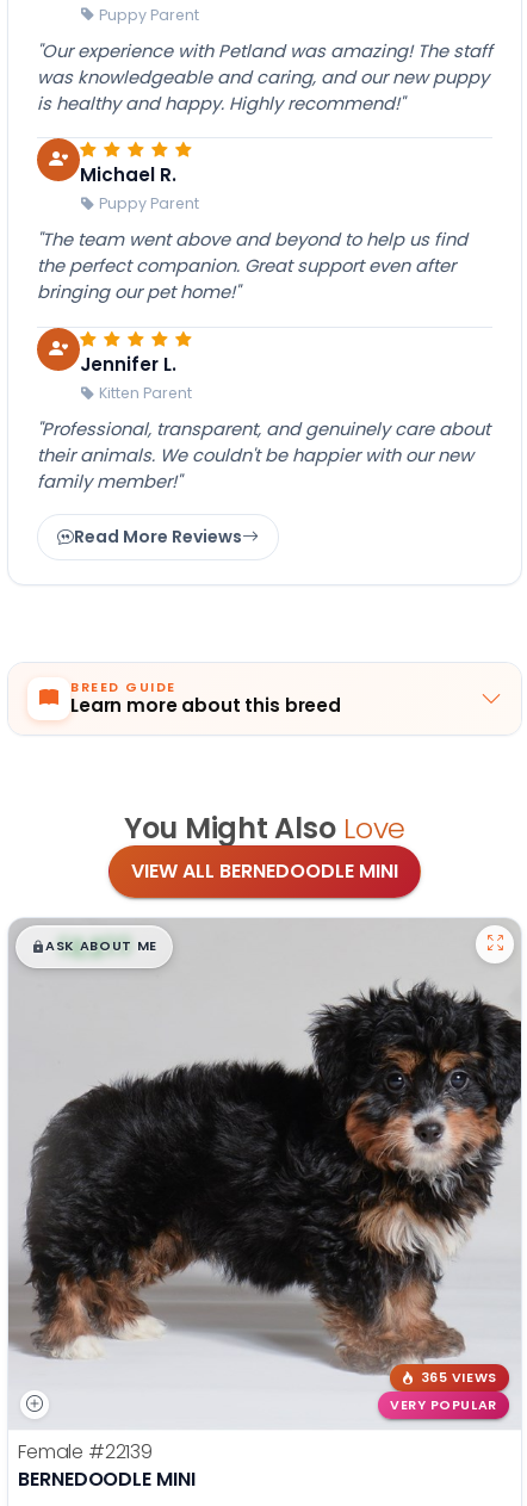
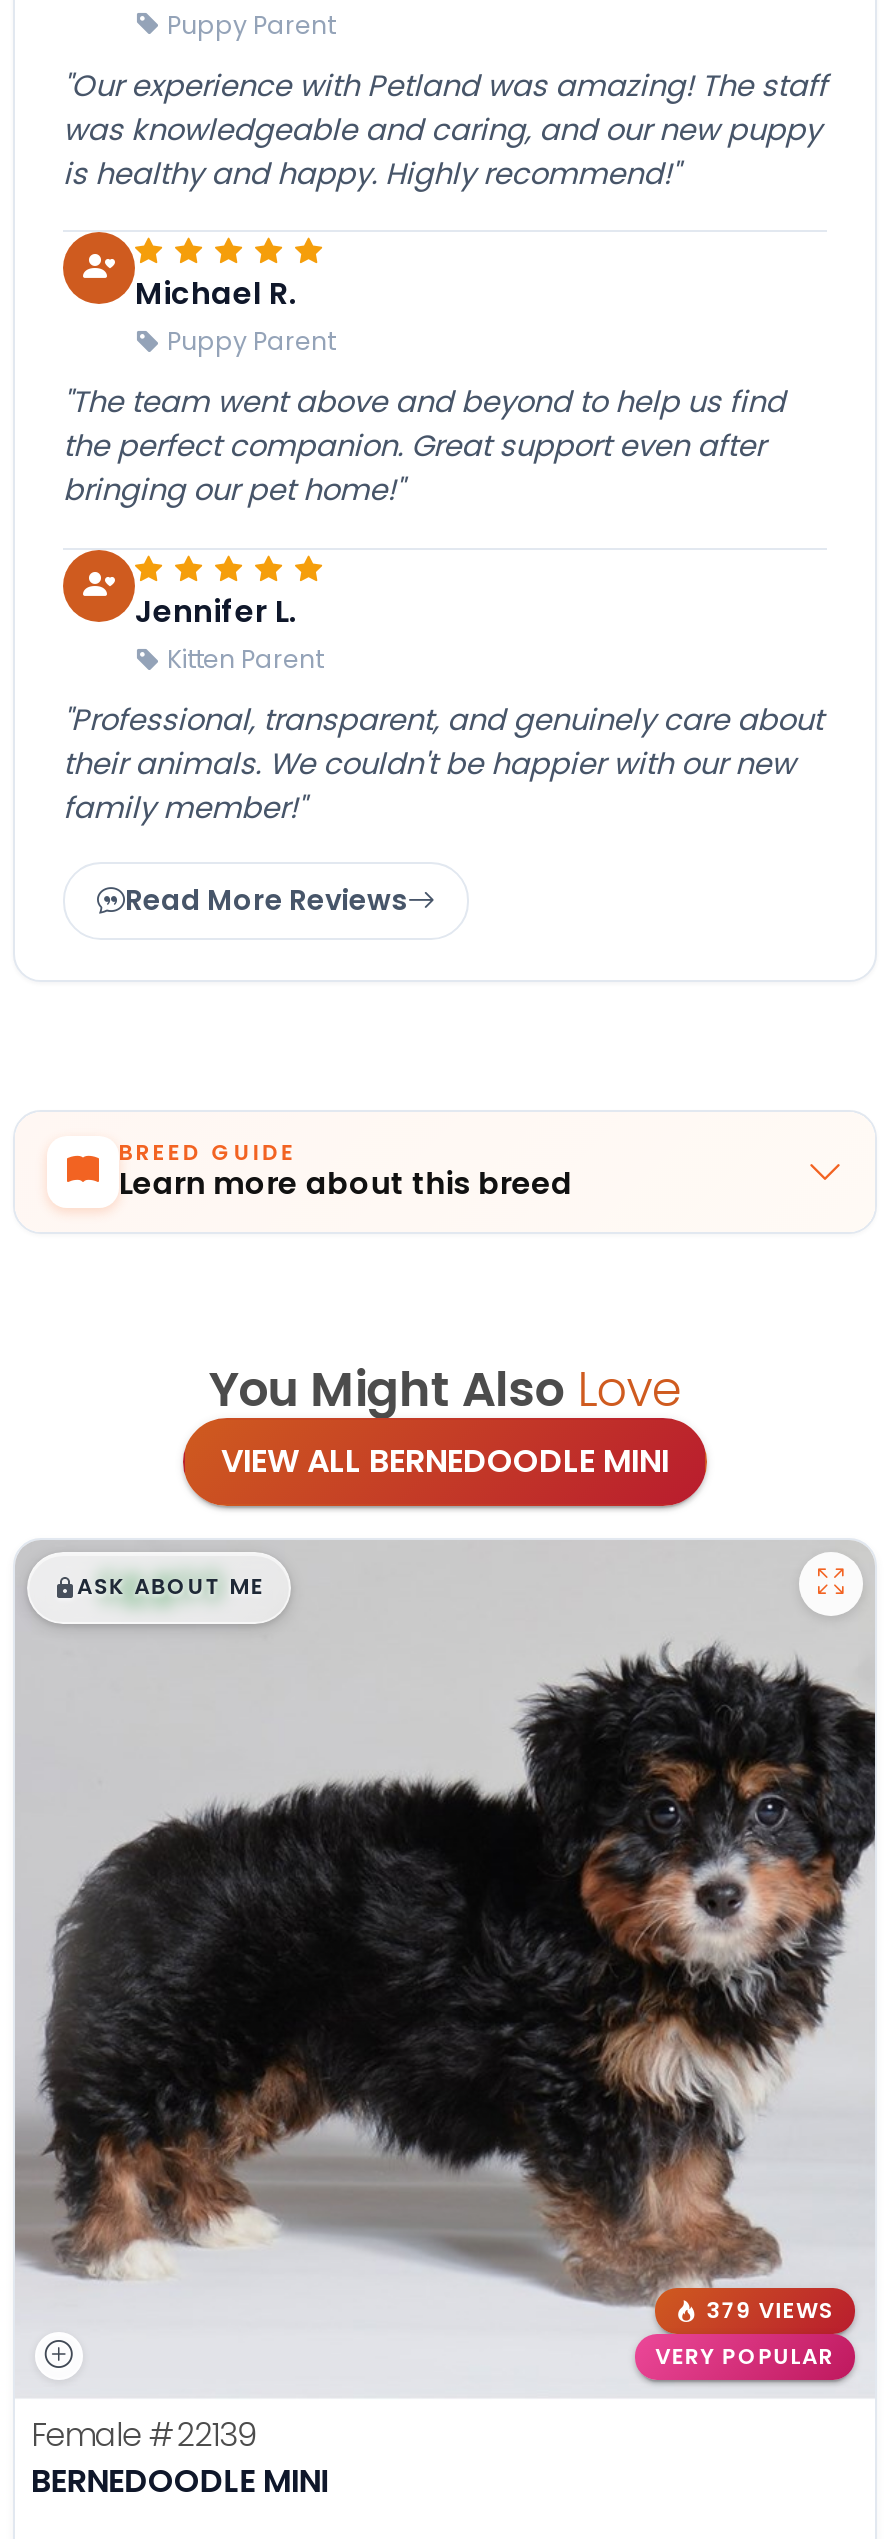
- 365 VIEWS
+ 379 VIEWS
